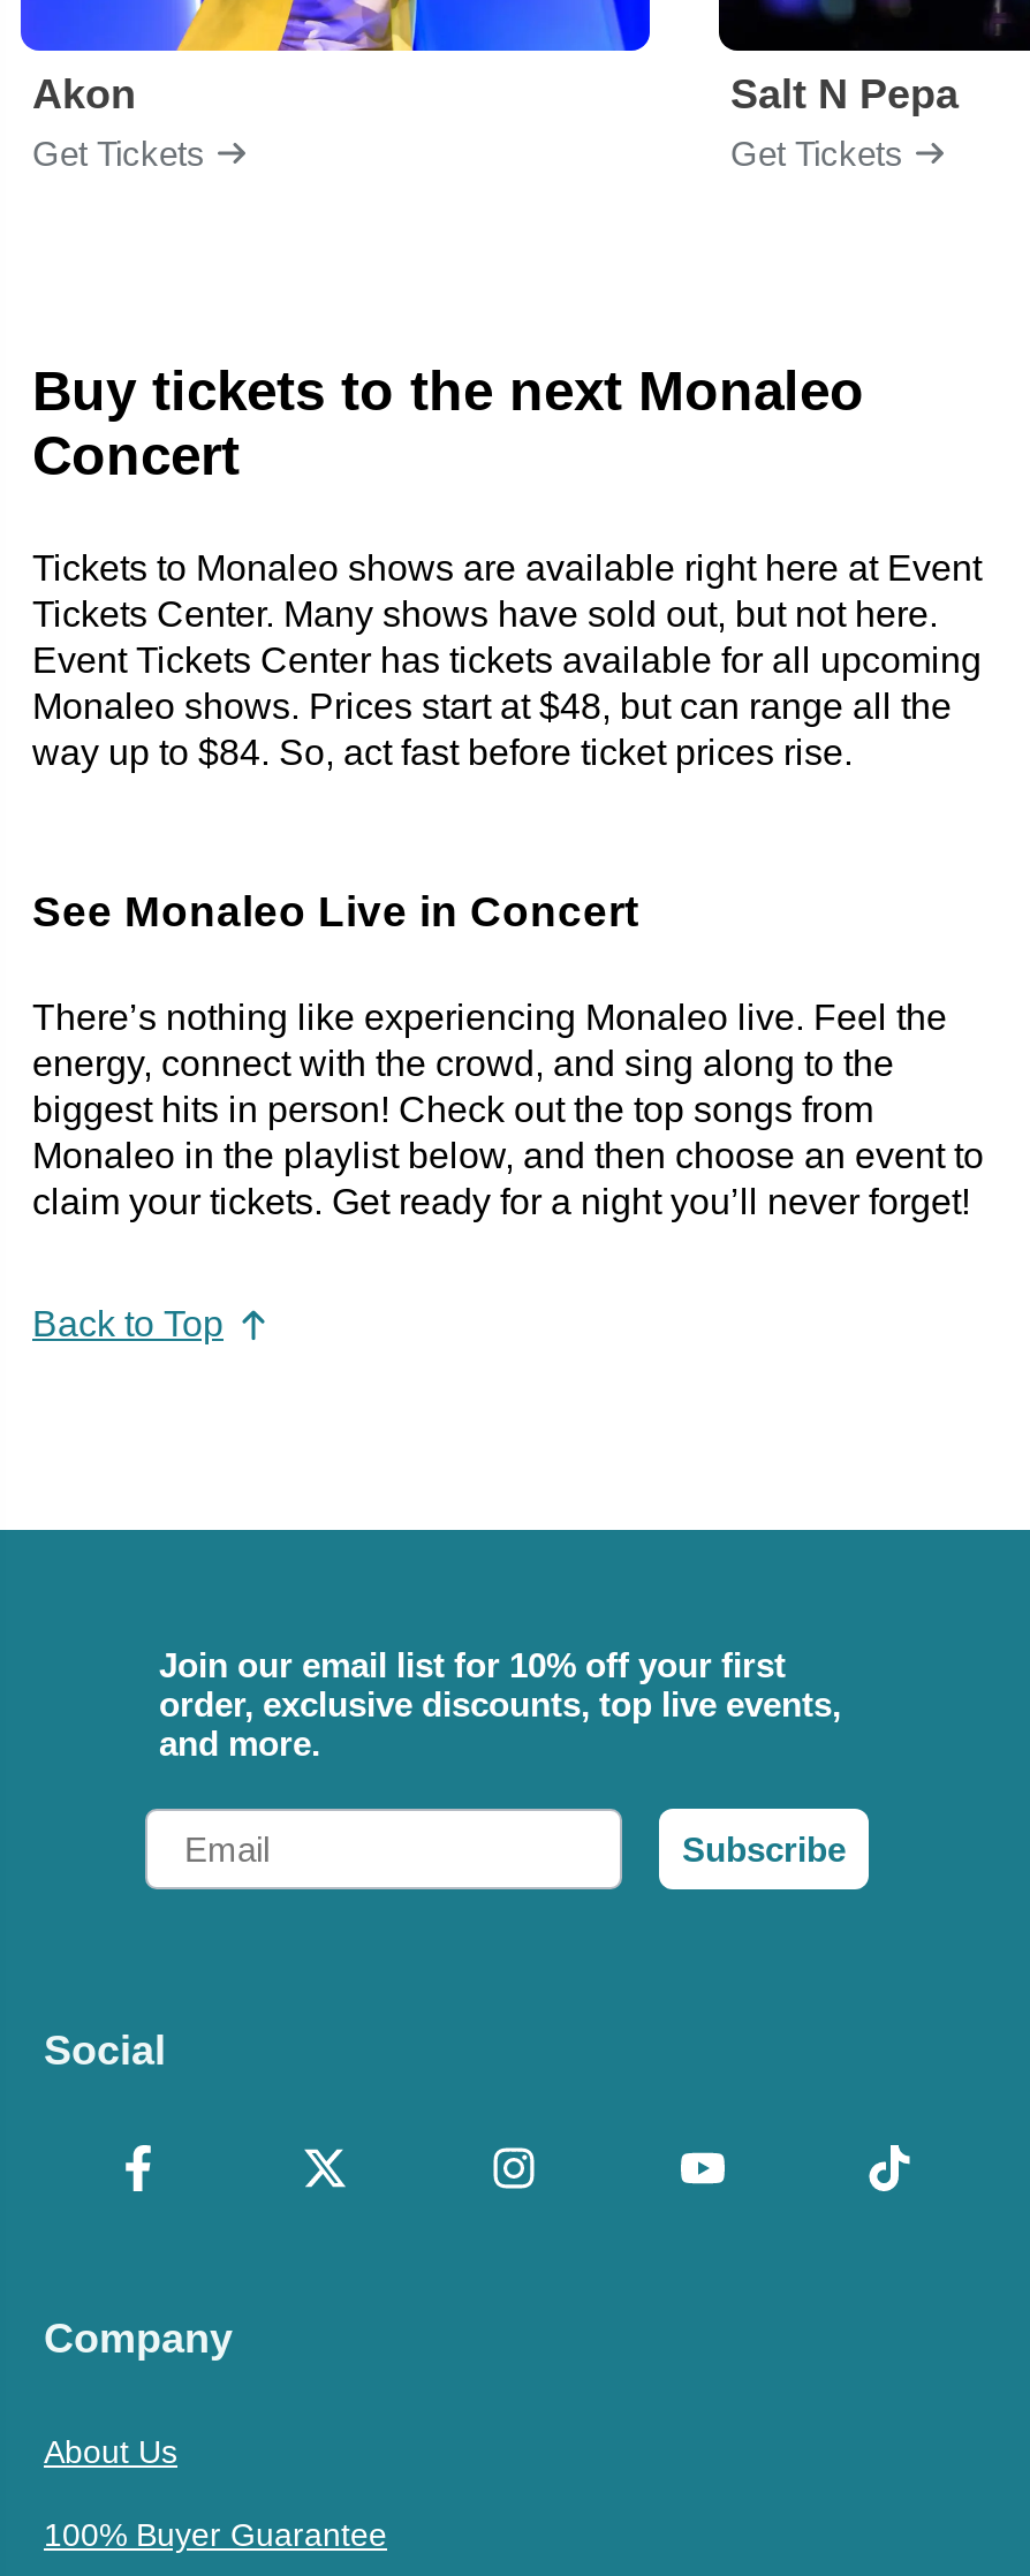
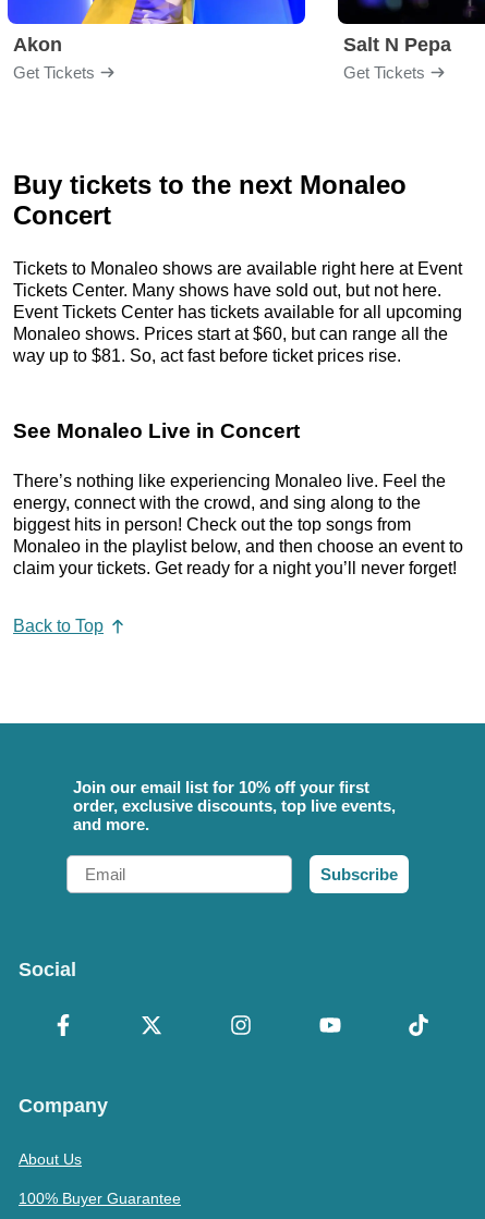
- Monaleo shows. Prices start at $48, but can range all the
+ Monaleo shows. Prices start at $60, but can range all the

- way up to $84. So, act fast before ticket prices rise.
+ way up to $81. So, act fast before ticket prices rise.
